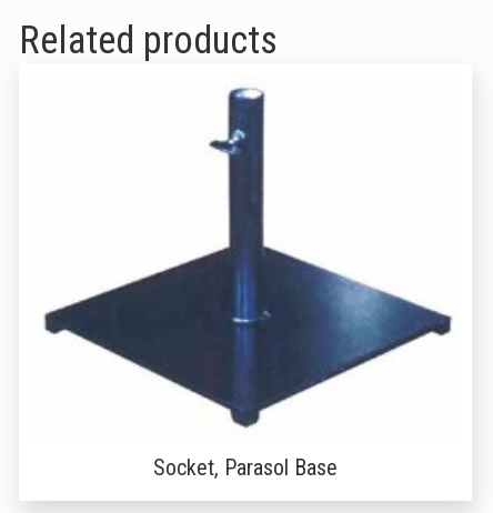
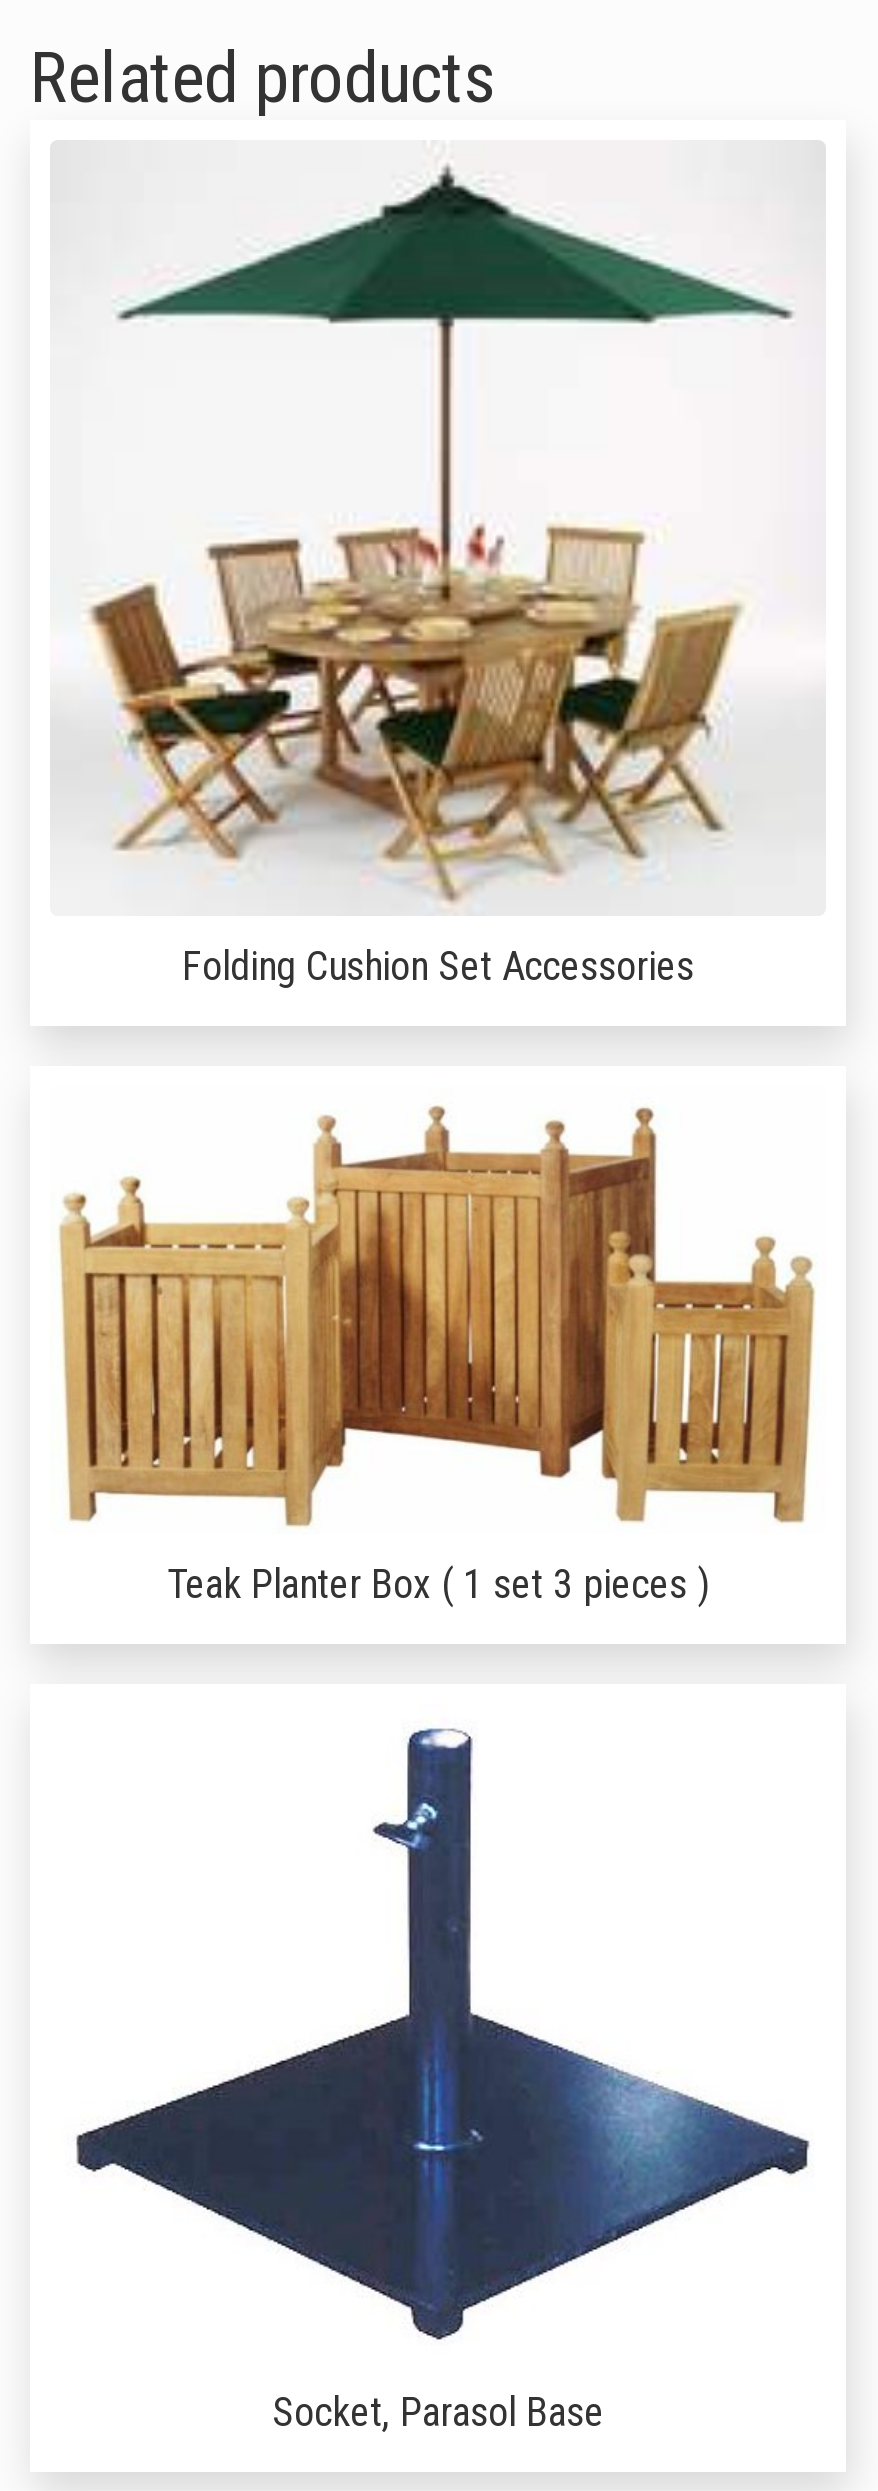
+ [image]
+ Folding Cushion Set Accessories

+ [image]
+ Teak Planter Box ( 1 set 3 pieces )
